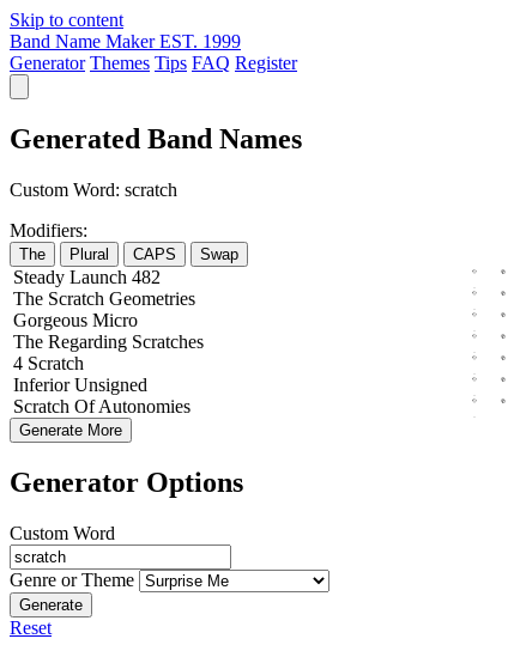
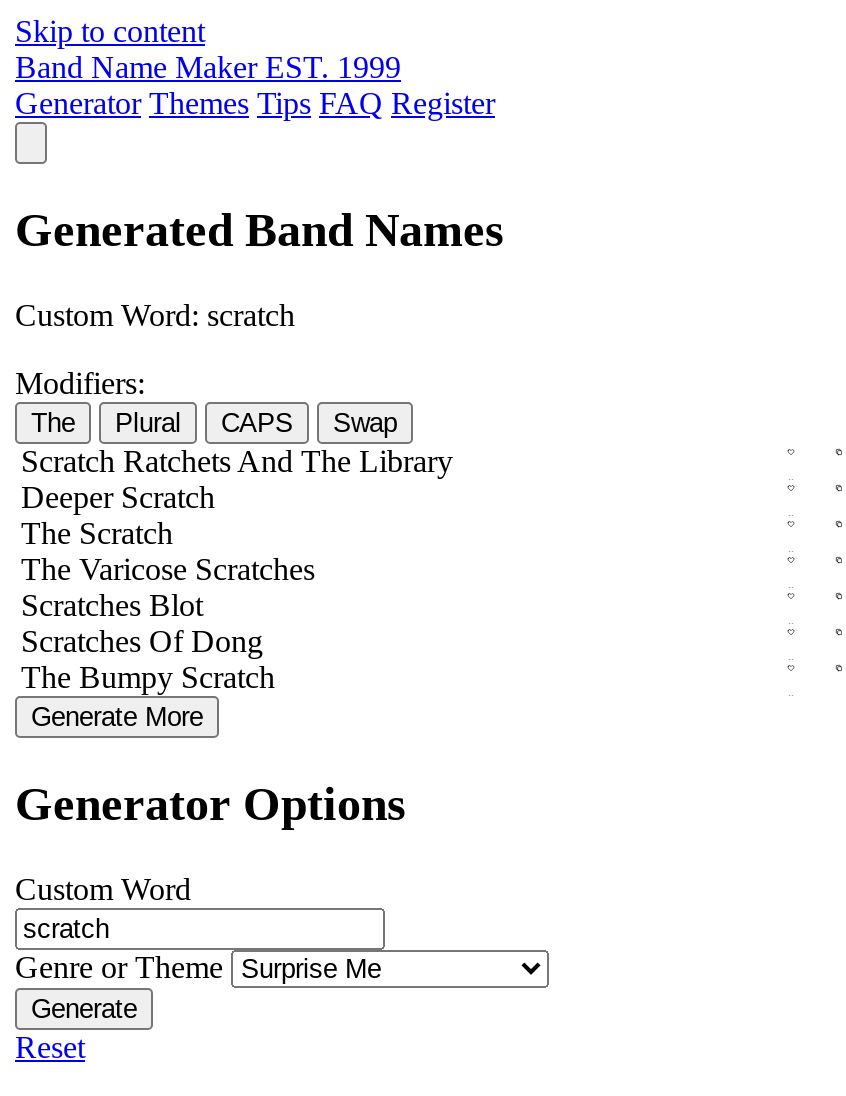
- Steady Launch 482
- The Scratch Geometries
- Gorgeous Micro
- TheRegarding Scratches
- 4 Scratch
- Inferior Unsigned
- Scratch Of Autonomies
+ Scratch RatchetsAnd TheLibrary
+ Deeper Scratch
+ TheScratch
+ The Varicose Scratches
+ Scratches Blot
+ Scratches Of Dong
+ The Bumpy Scratch
